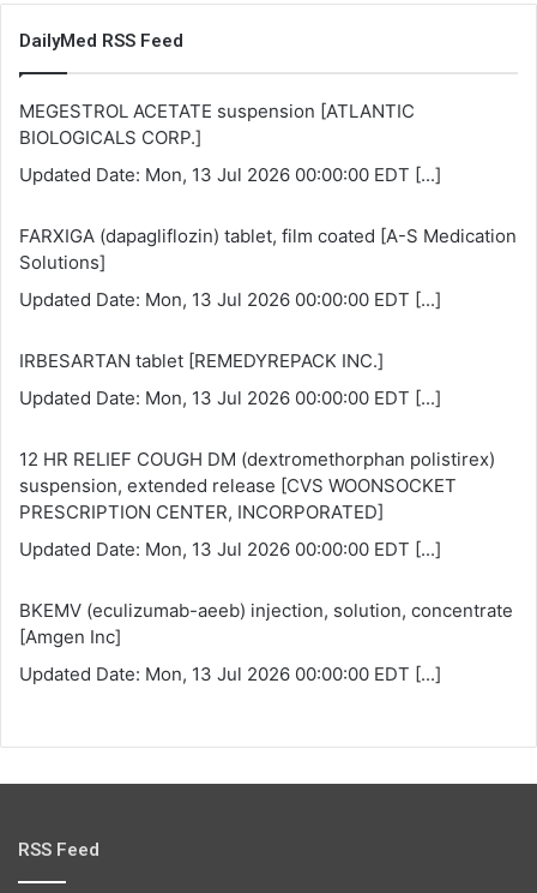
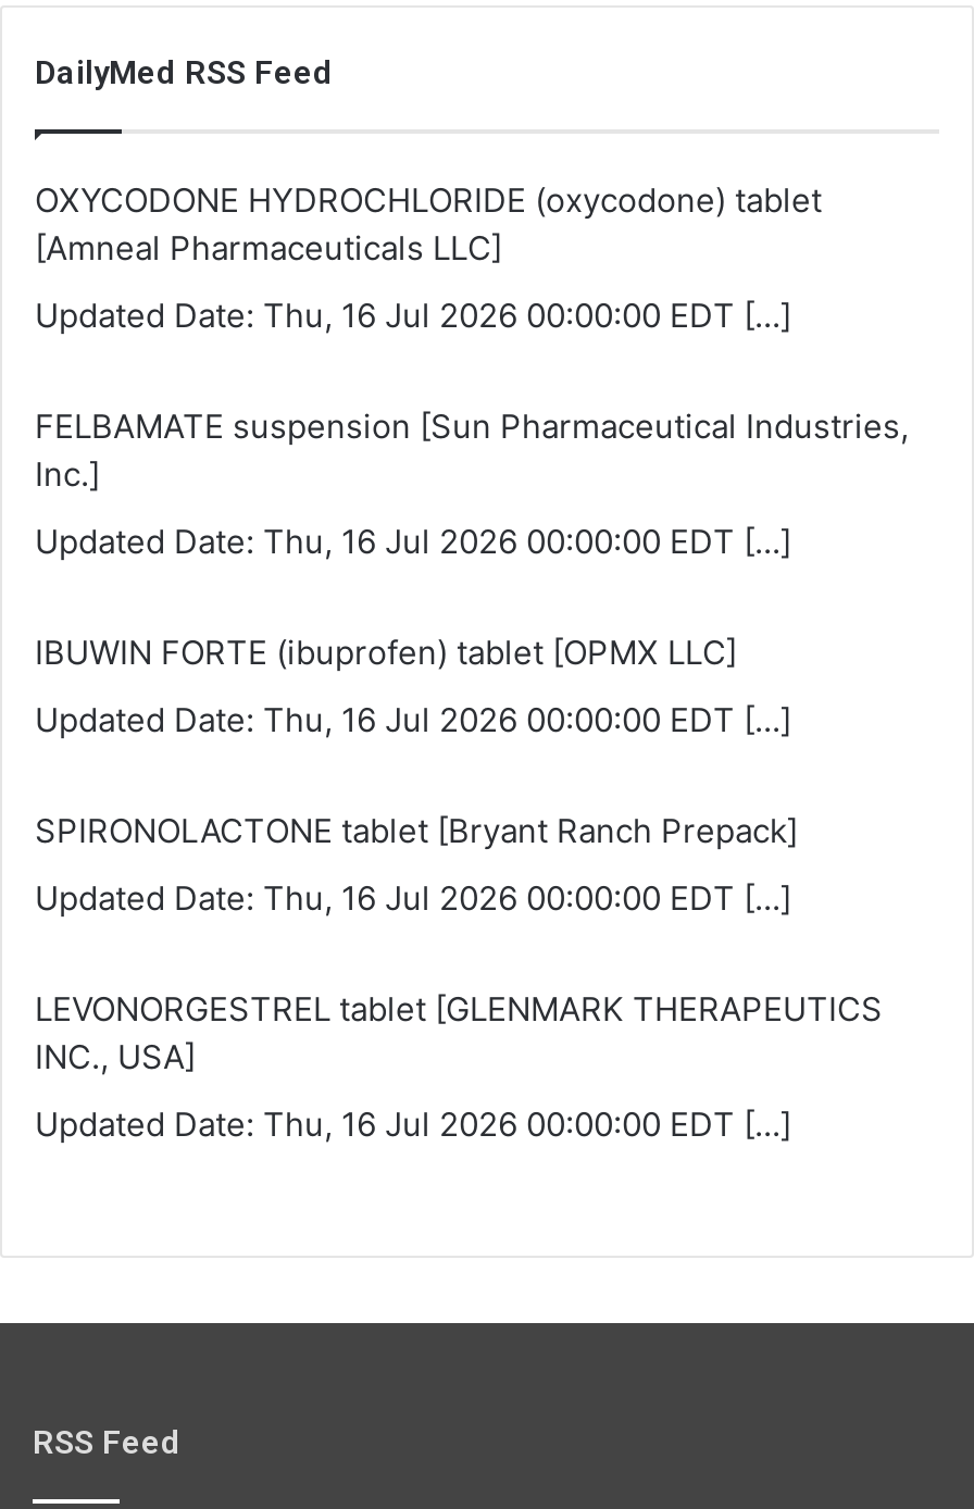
- MEGESTROL ACETATE suspension [ATLANTIC
- BIOLOGICALS CORP.]
+ OXYCODONE HYDROCHLORIDE (oxycodone) tablet
+ [Amneal Pharmaceuticals LLC]

- Updated Date: Mon, 13 Jul 2026 00:00:00 EDT [...]
+ Updated Date: Thu, 16 Jul 2026 00:00:00 EDT [...]

- FARXIGA (dapagliflozin) tablet, film coated [A-S Medication
- Solutions]
+ FELBAMATE suspension [Sun Pharmaceutical Industries,
+ Inc.]

- Updated Date: Mon, 13 Jul 2026 00:00:00 EDT [...]
+ Updated Date: Thu, 16 Jul 2026 00:00:00 EDT [...]

- IRBESARTAN tablet [REMEDYREPACK INC.]
+ IBUWIN FORTE (ibuprofen) tablet [OPMX LLC]

- Updated Date: Mon, 13 Jul 2026 00:00:00 EDT [...]
+ Updated Date: Thu, 16 Jul 2026 00:00:00 EDT [...]

- 12 HR RELIEF COUGH DM (dextromethorphan polistirex)
- suspension, extended release [CVS WOONSOCKET
- PRESCRIPTION CENTER, INCORPORATED]
+ SPIRONOLACTONE tablet [Bryant Ranch Prepack]

- Updated Date: Mon, 13 Jul 2026 00:00:00 EDT [...]
+ Updated Date: Thu, 16 Jul 2026 00:00:00 EDT [...]

- BKEMV (eculizumab-aeeb) injection, solution, concentrate
- [Amgen Inc]
+ LEVONORGESTREL tablet [GLENMARK THERAPEUTICS
+ INC., USA]

- Updated Date: Mon, 13 Jul 2026 00:00:00 EDT [...]
+ Updated Date: Thu, 16 Jul 2026 00:00:00 EDT [...]
